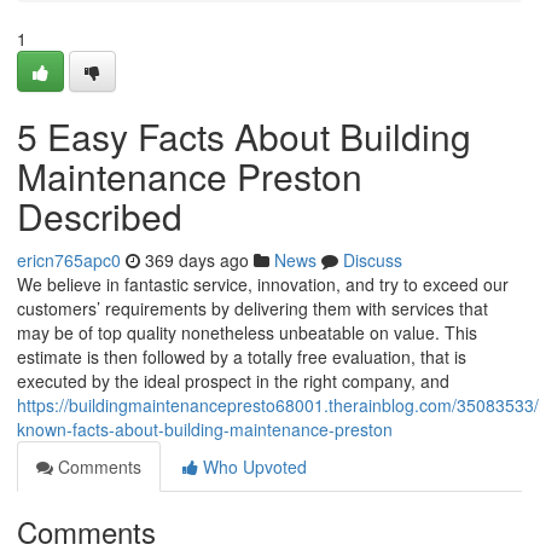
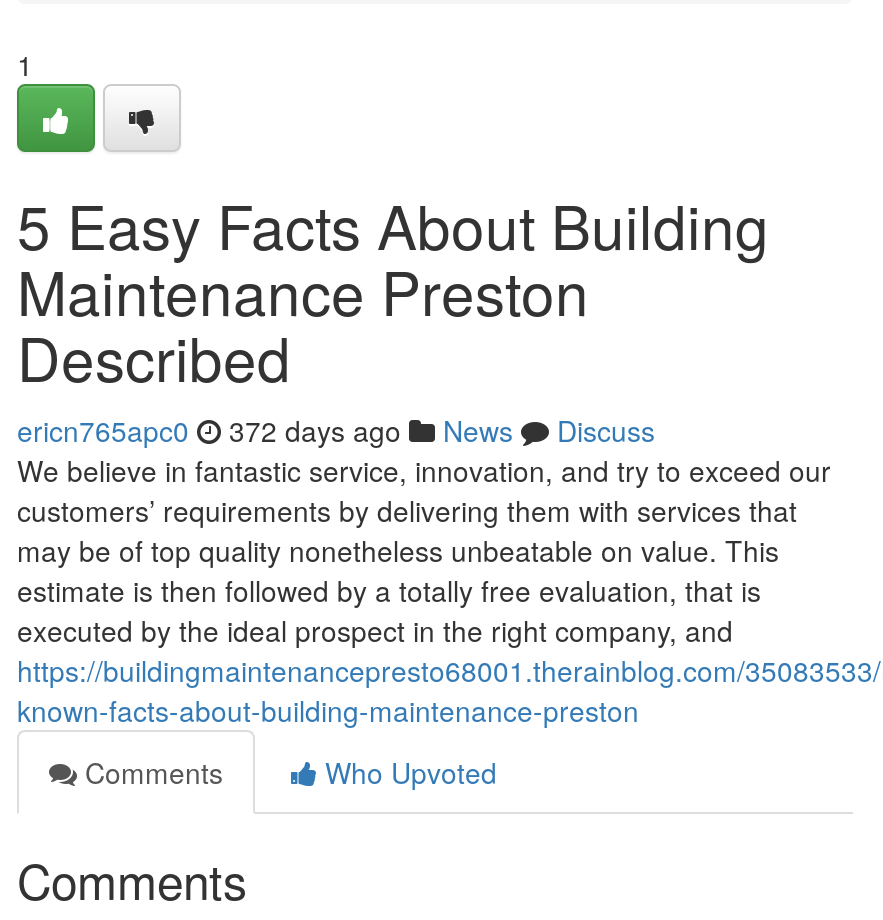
- ericn765apc0 369 days ago News Discuss
+ ericn765apc0 372 days ago News Discuss
